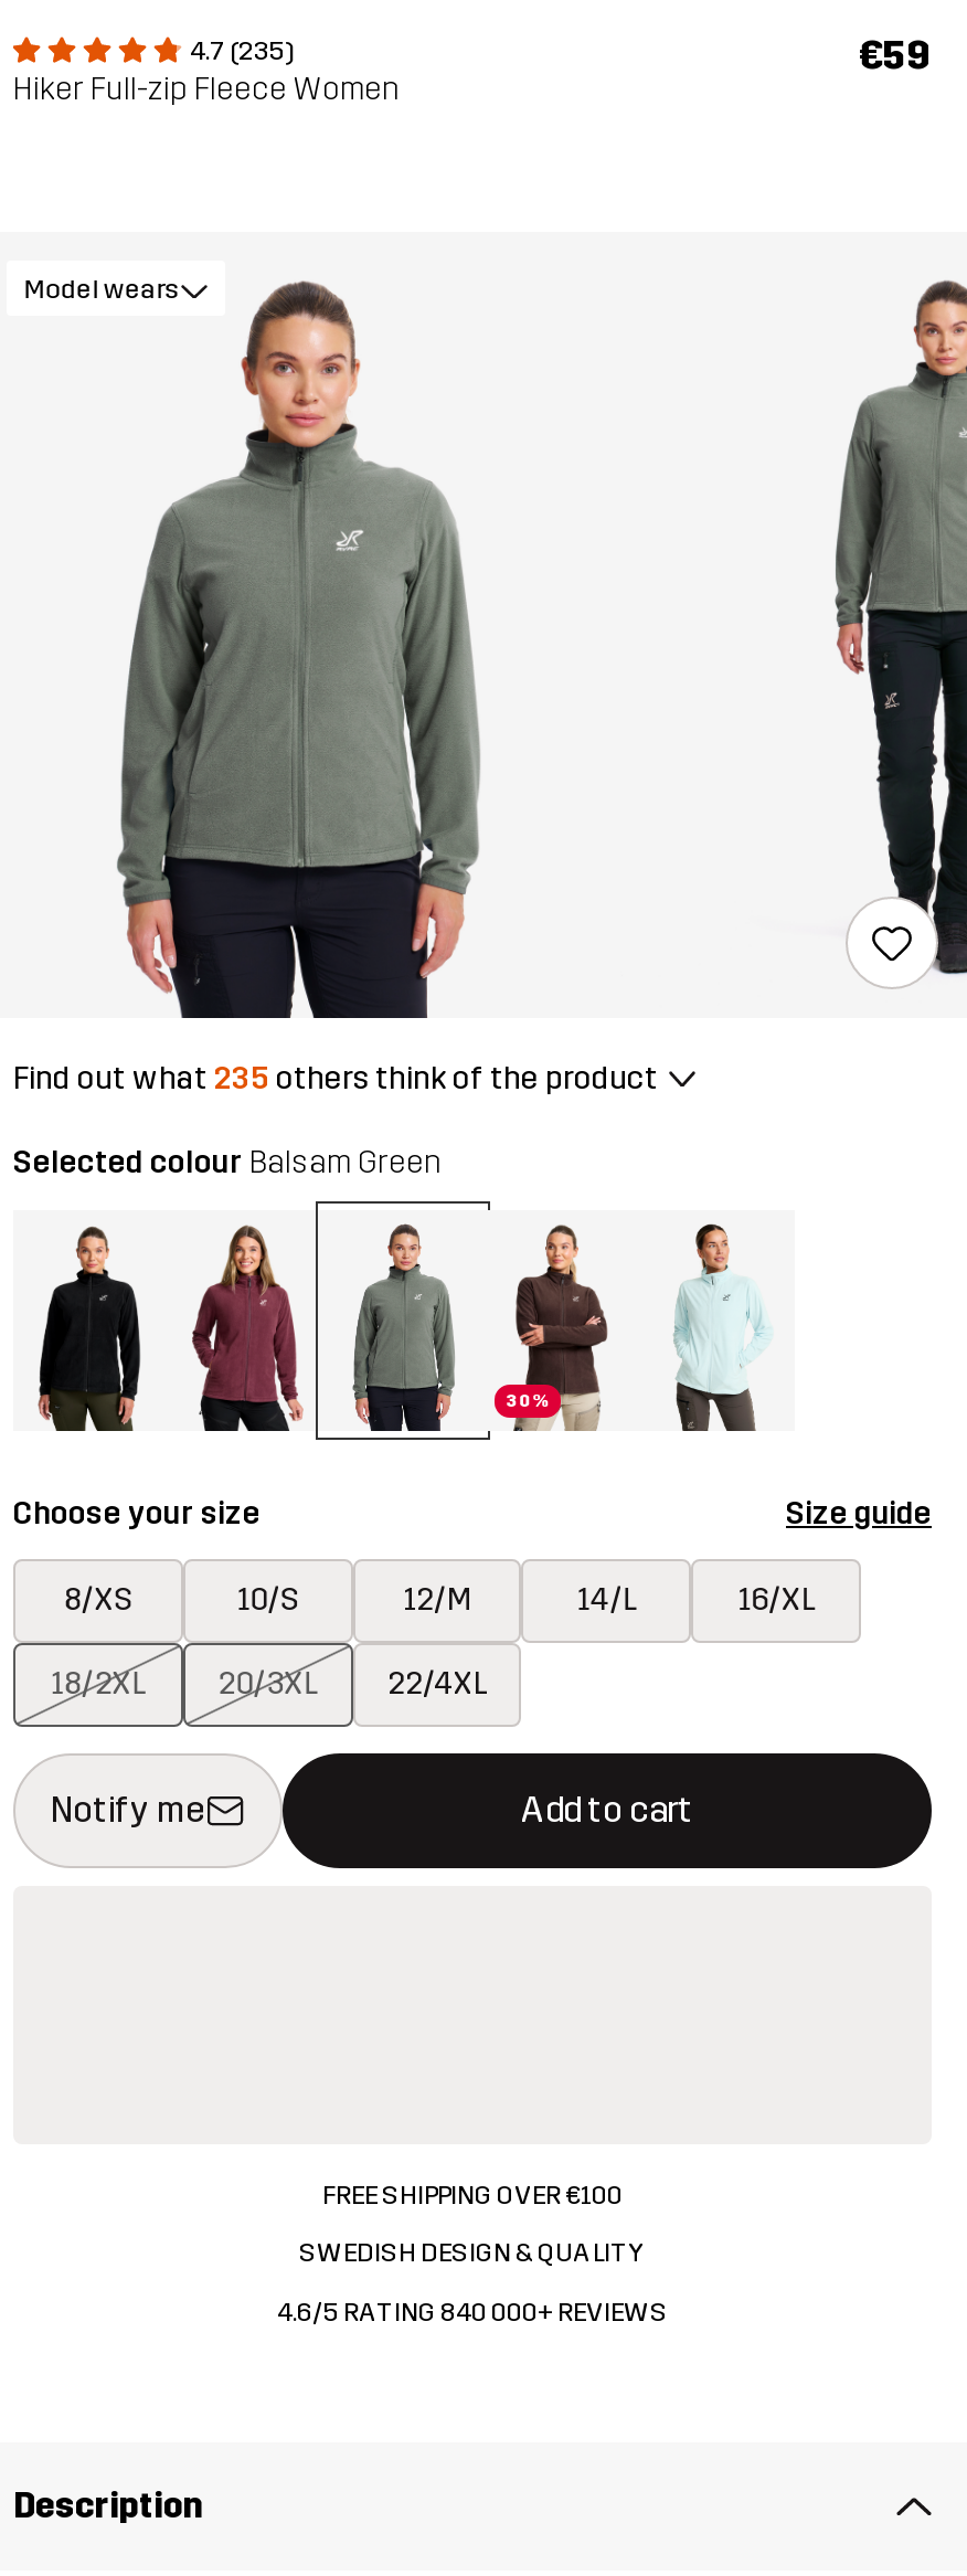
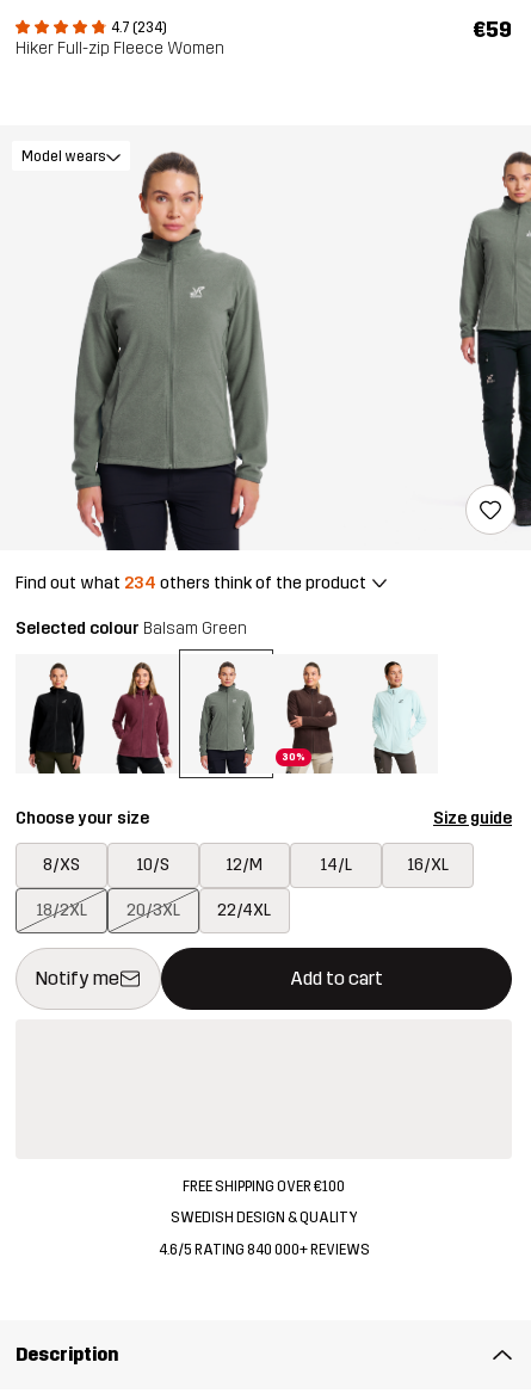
- 4.7 (235)
+ 4.7 (234)

- Find out what 235 others think of the product
+ Find out what 234 others think of the product
